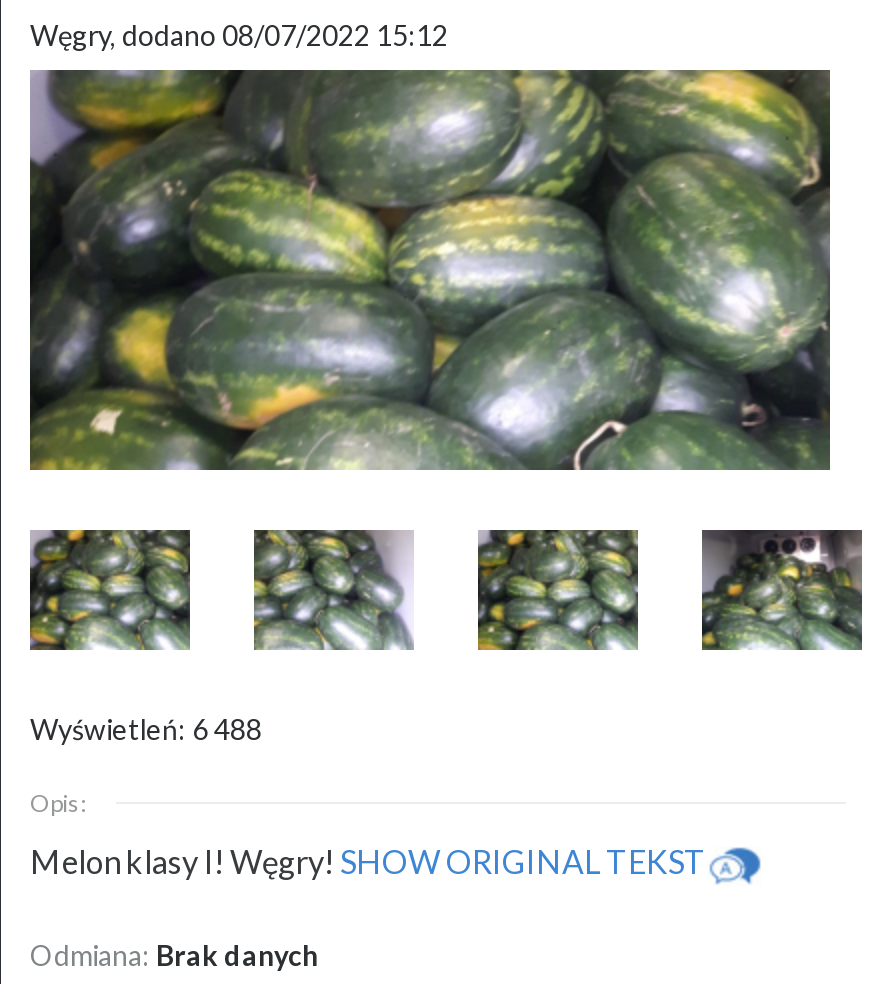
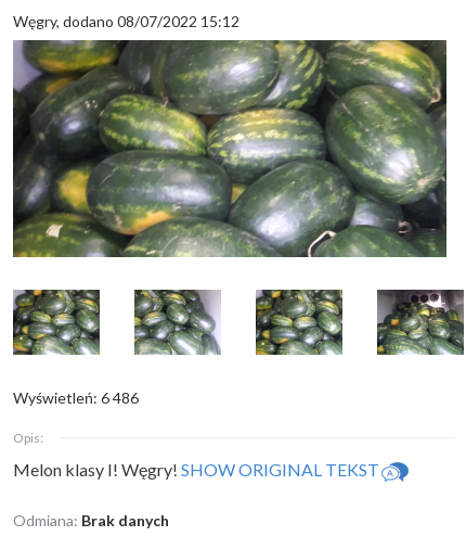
- Wyświetleń: 6 488
+ Wyświetleń: 6 486
